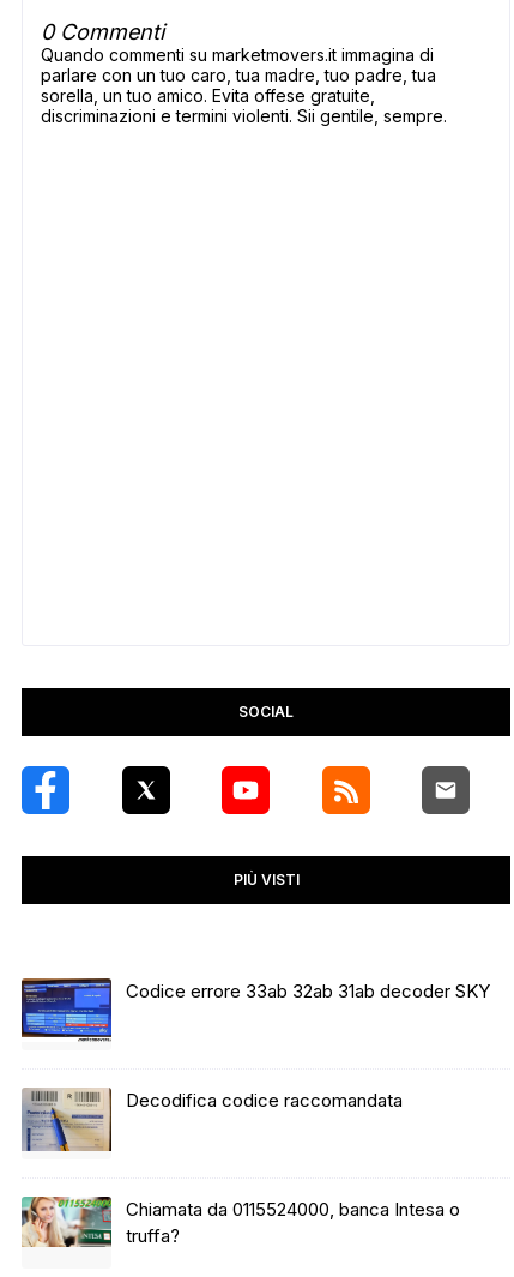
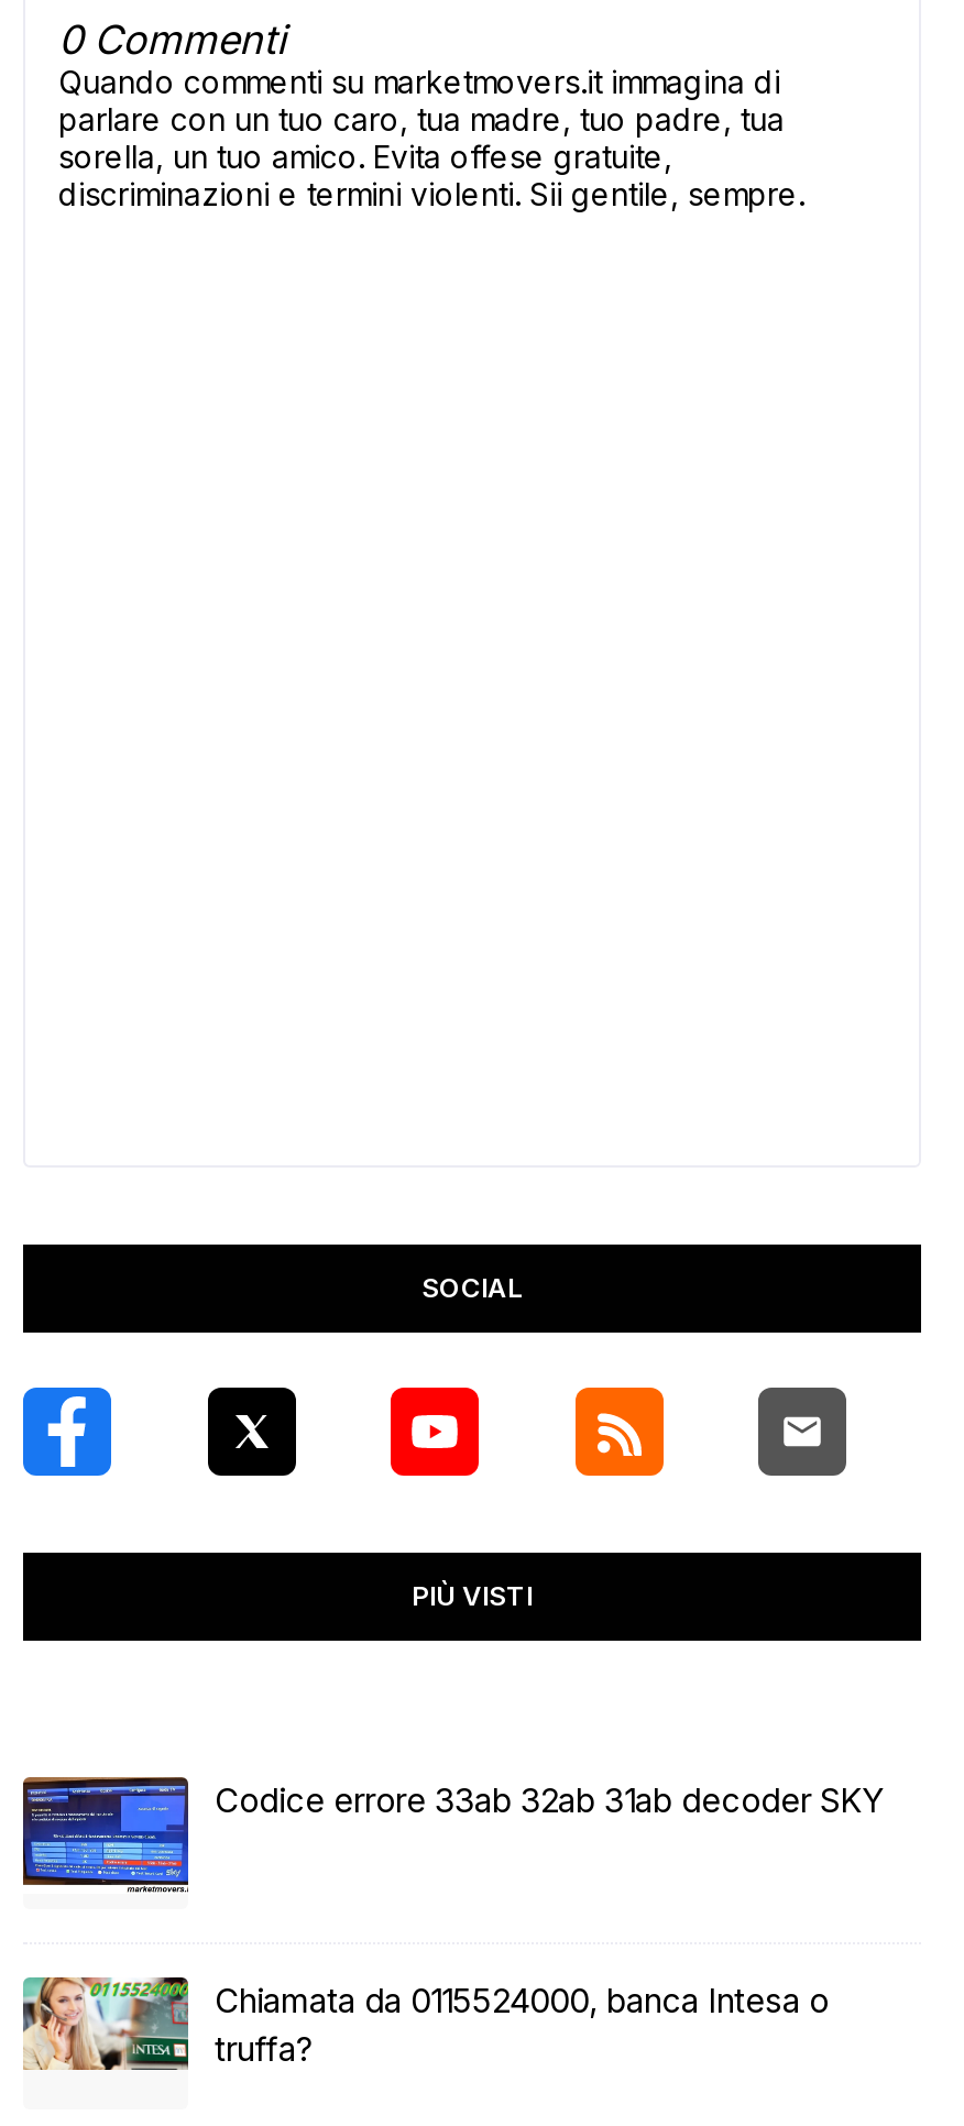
- [image]
- Decodifica codice raccomandata
